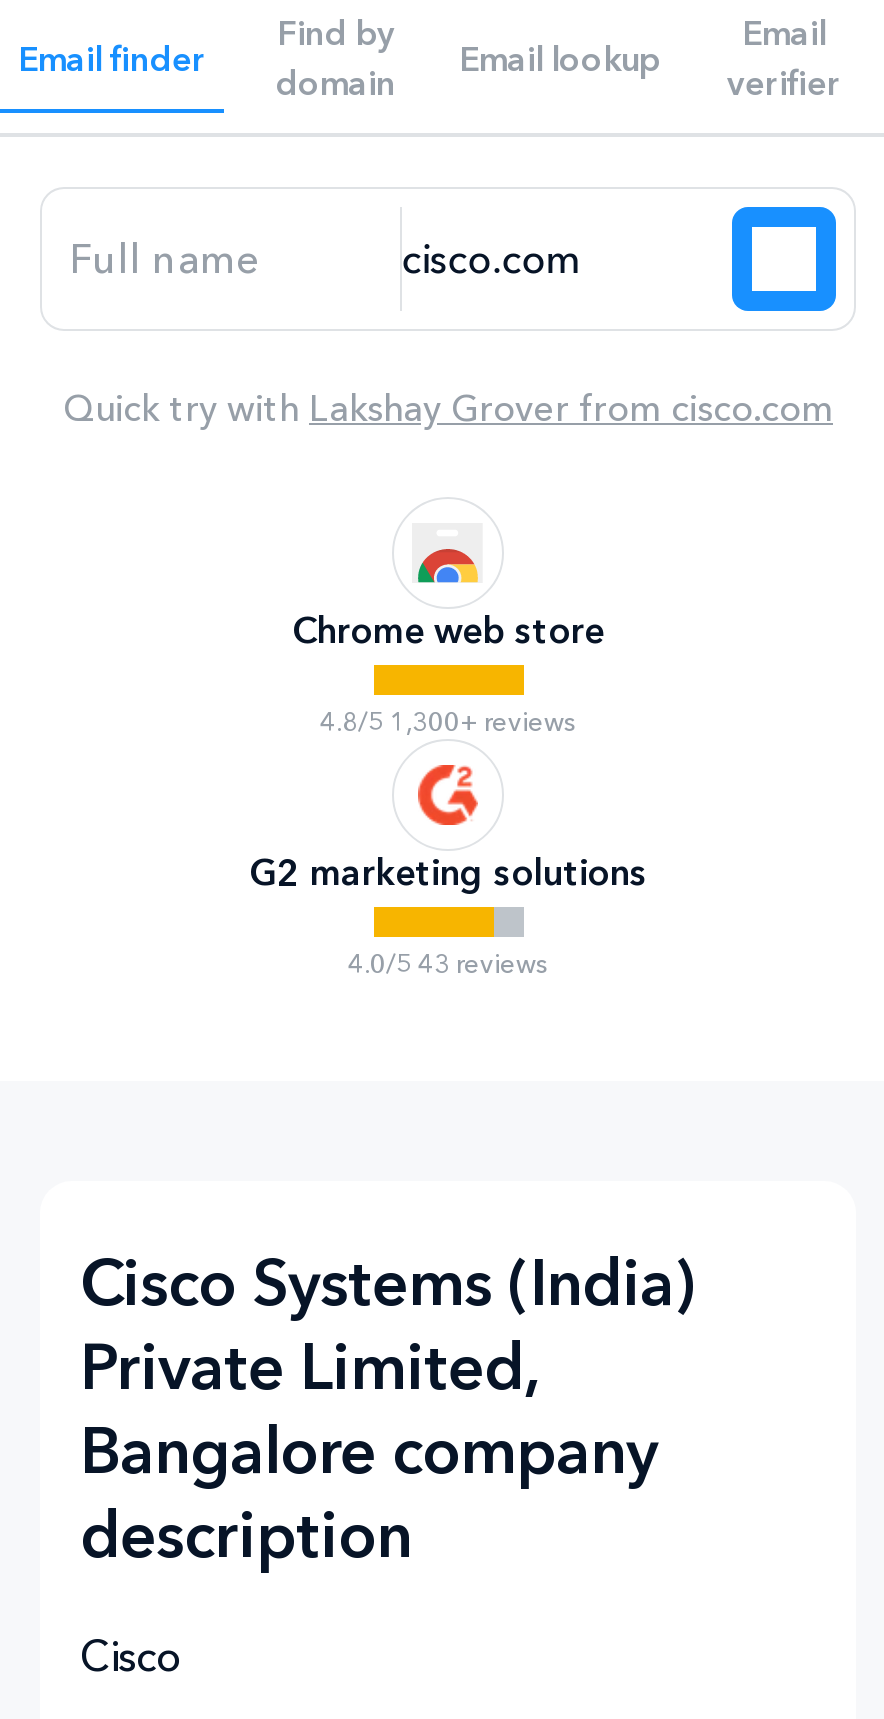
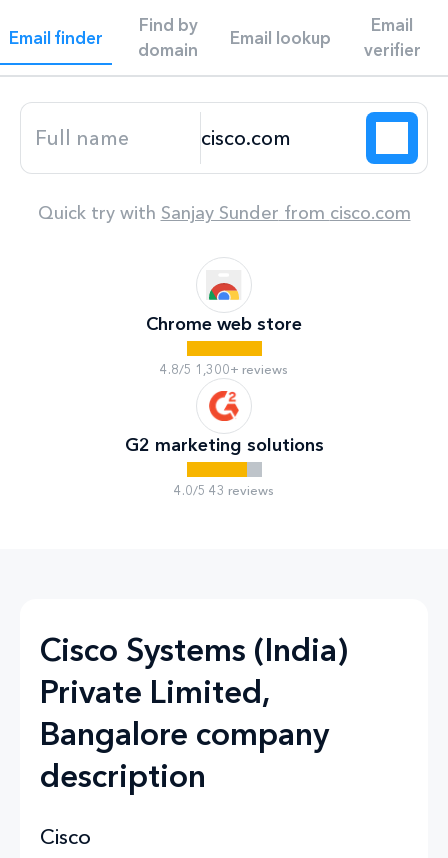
- Quick try with Lakshay Grover from cisco.com
+ Quick try with Sanjay Sunder from cisco.com
